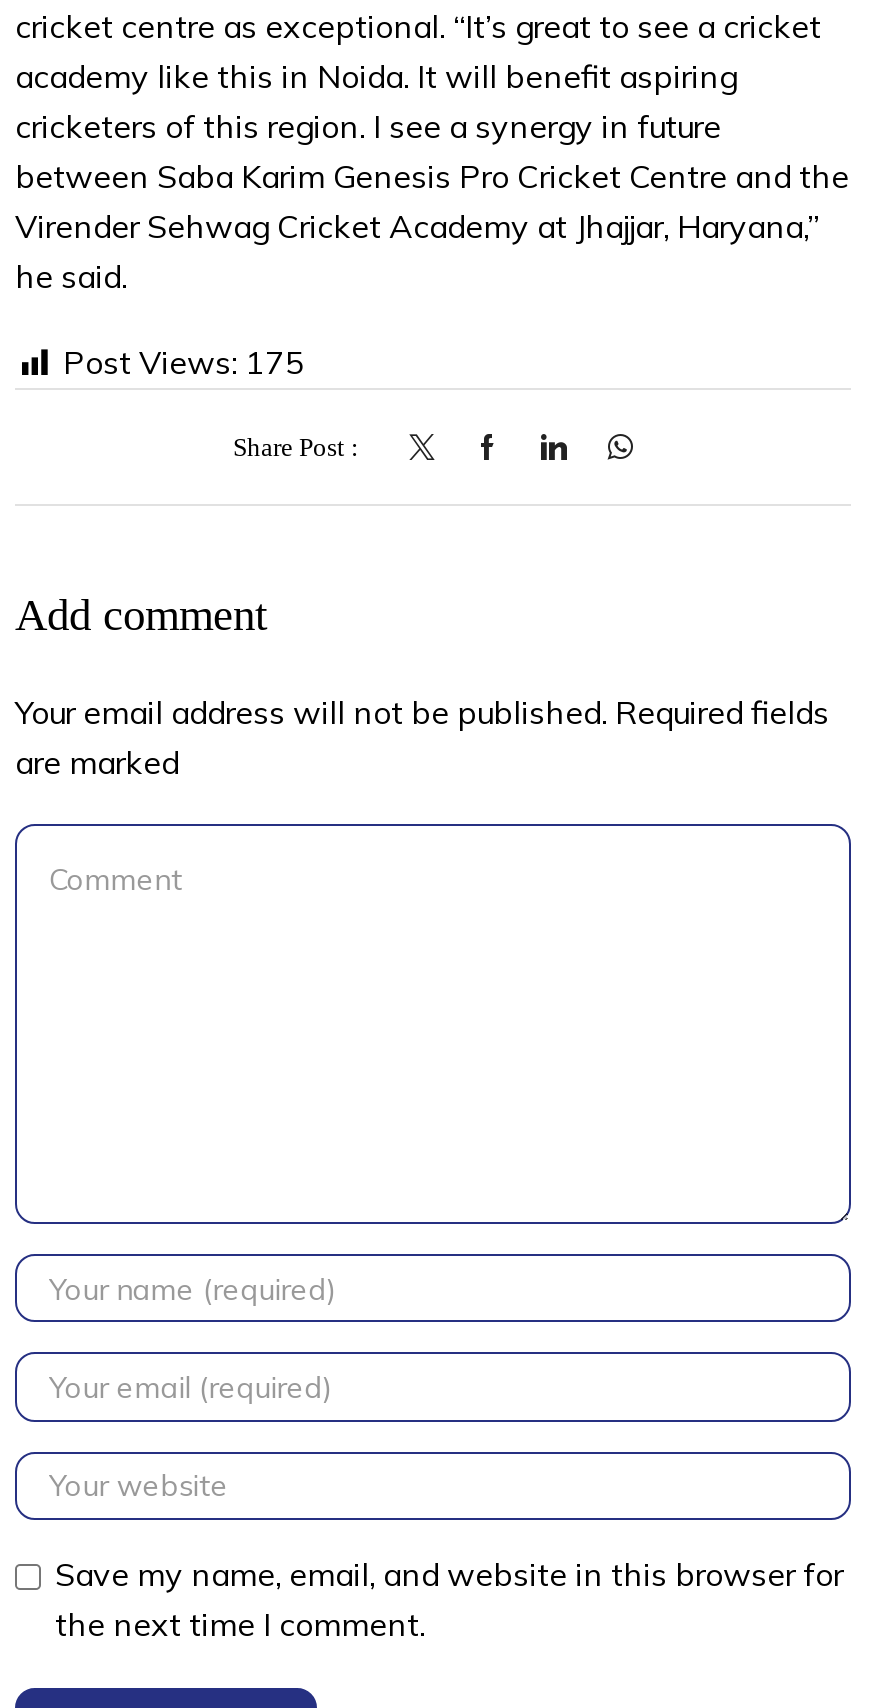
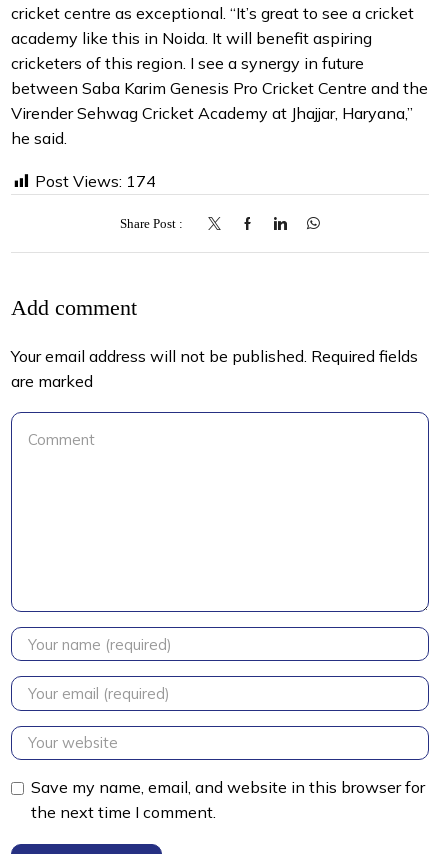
- Post Views: 175
+ Post Views: 174
